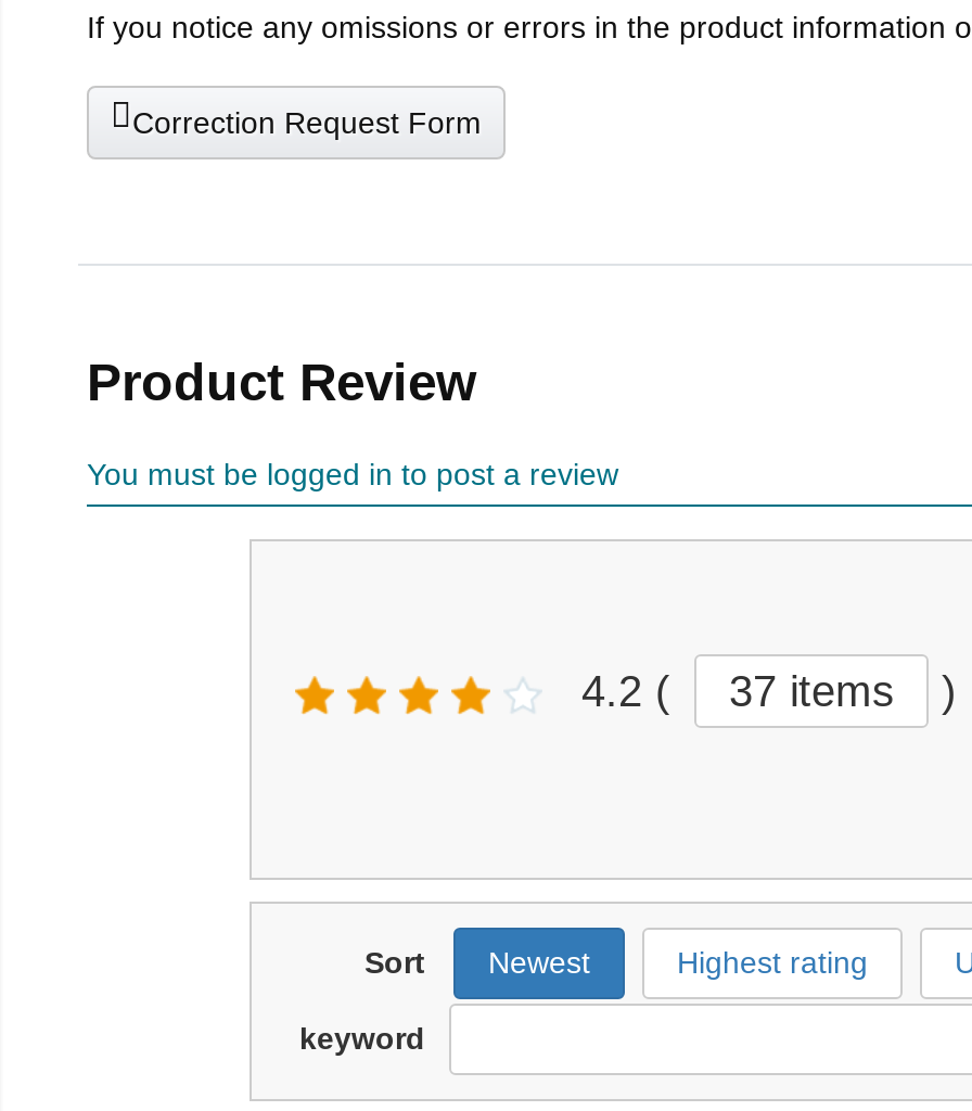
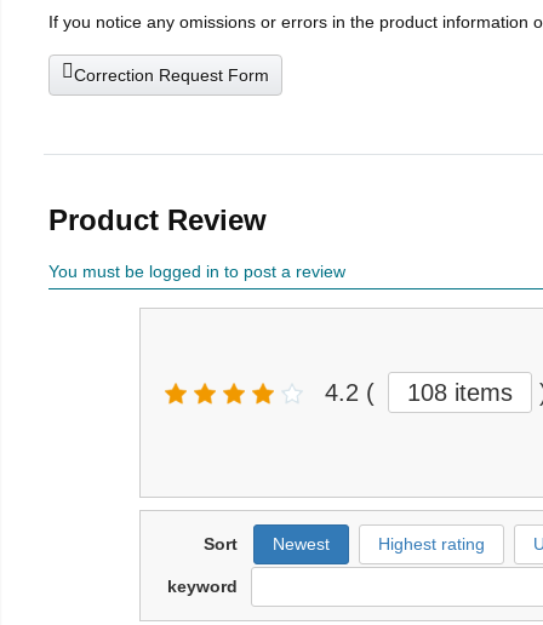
- 37 items
+ 108 items
